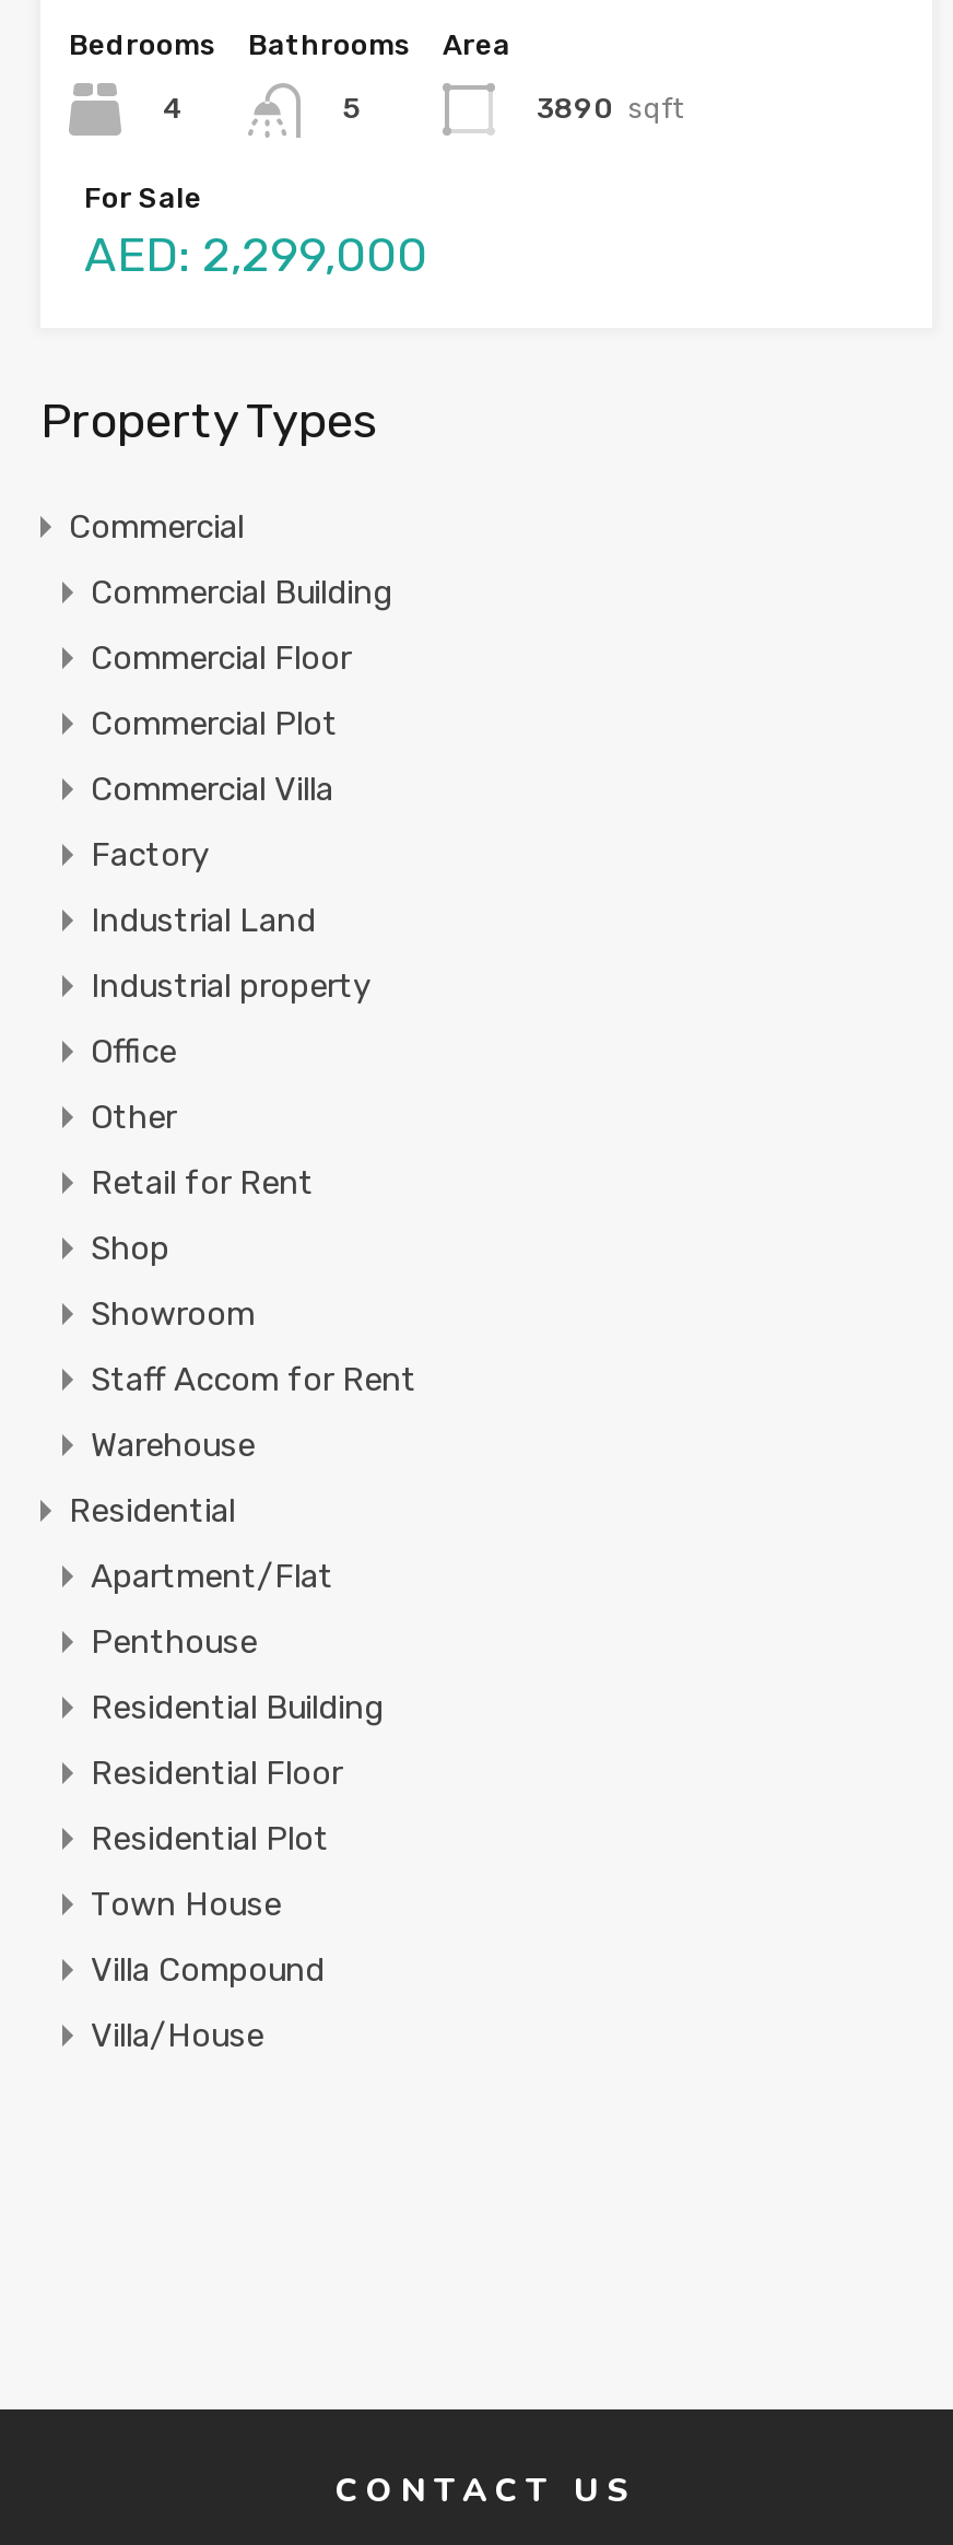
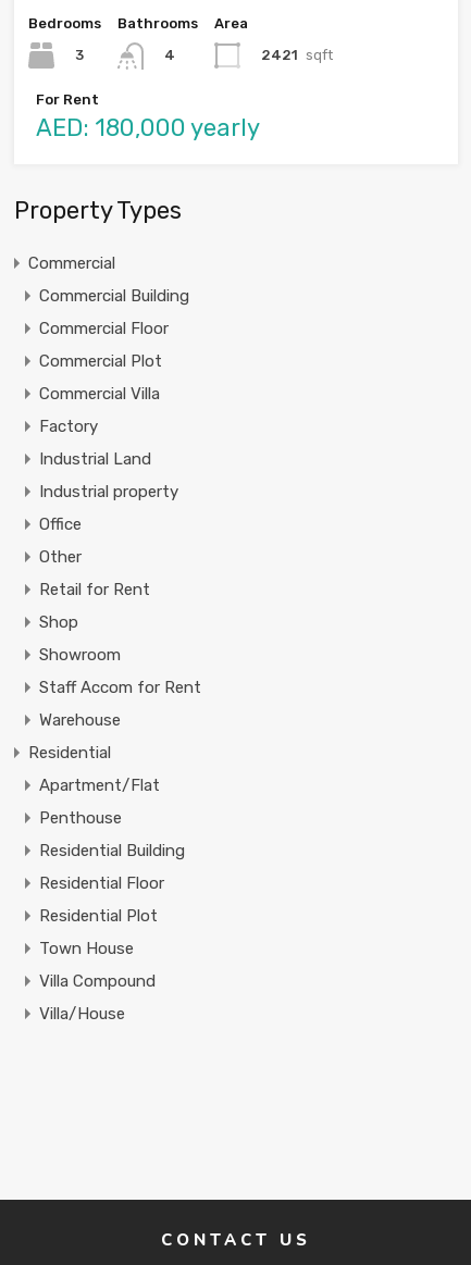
- 4
+ 3

- 5
+ 4

- 3890 sqft
+ 2421 sqft

- For Sale
- AED: 2,299,000
+ For Rent
+ AED: 180,000 yearly
